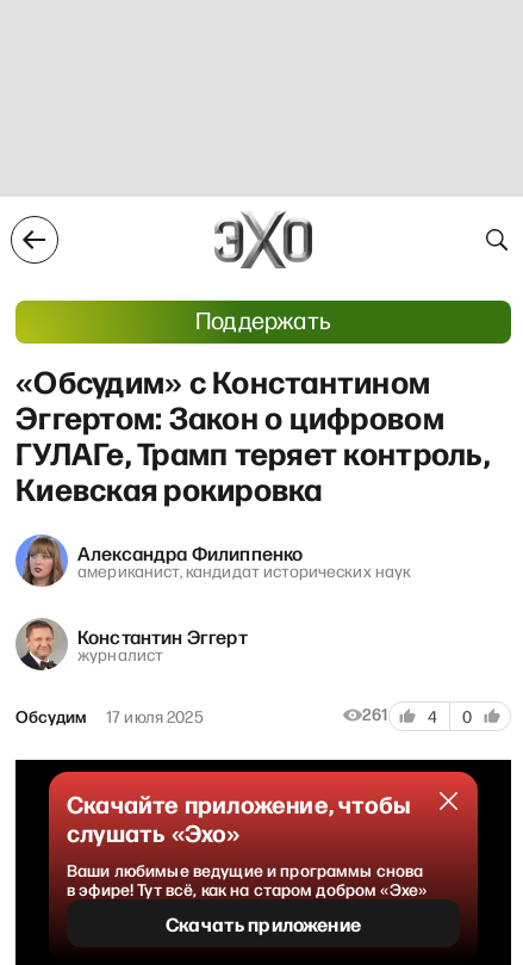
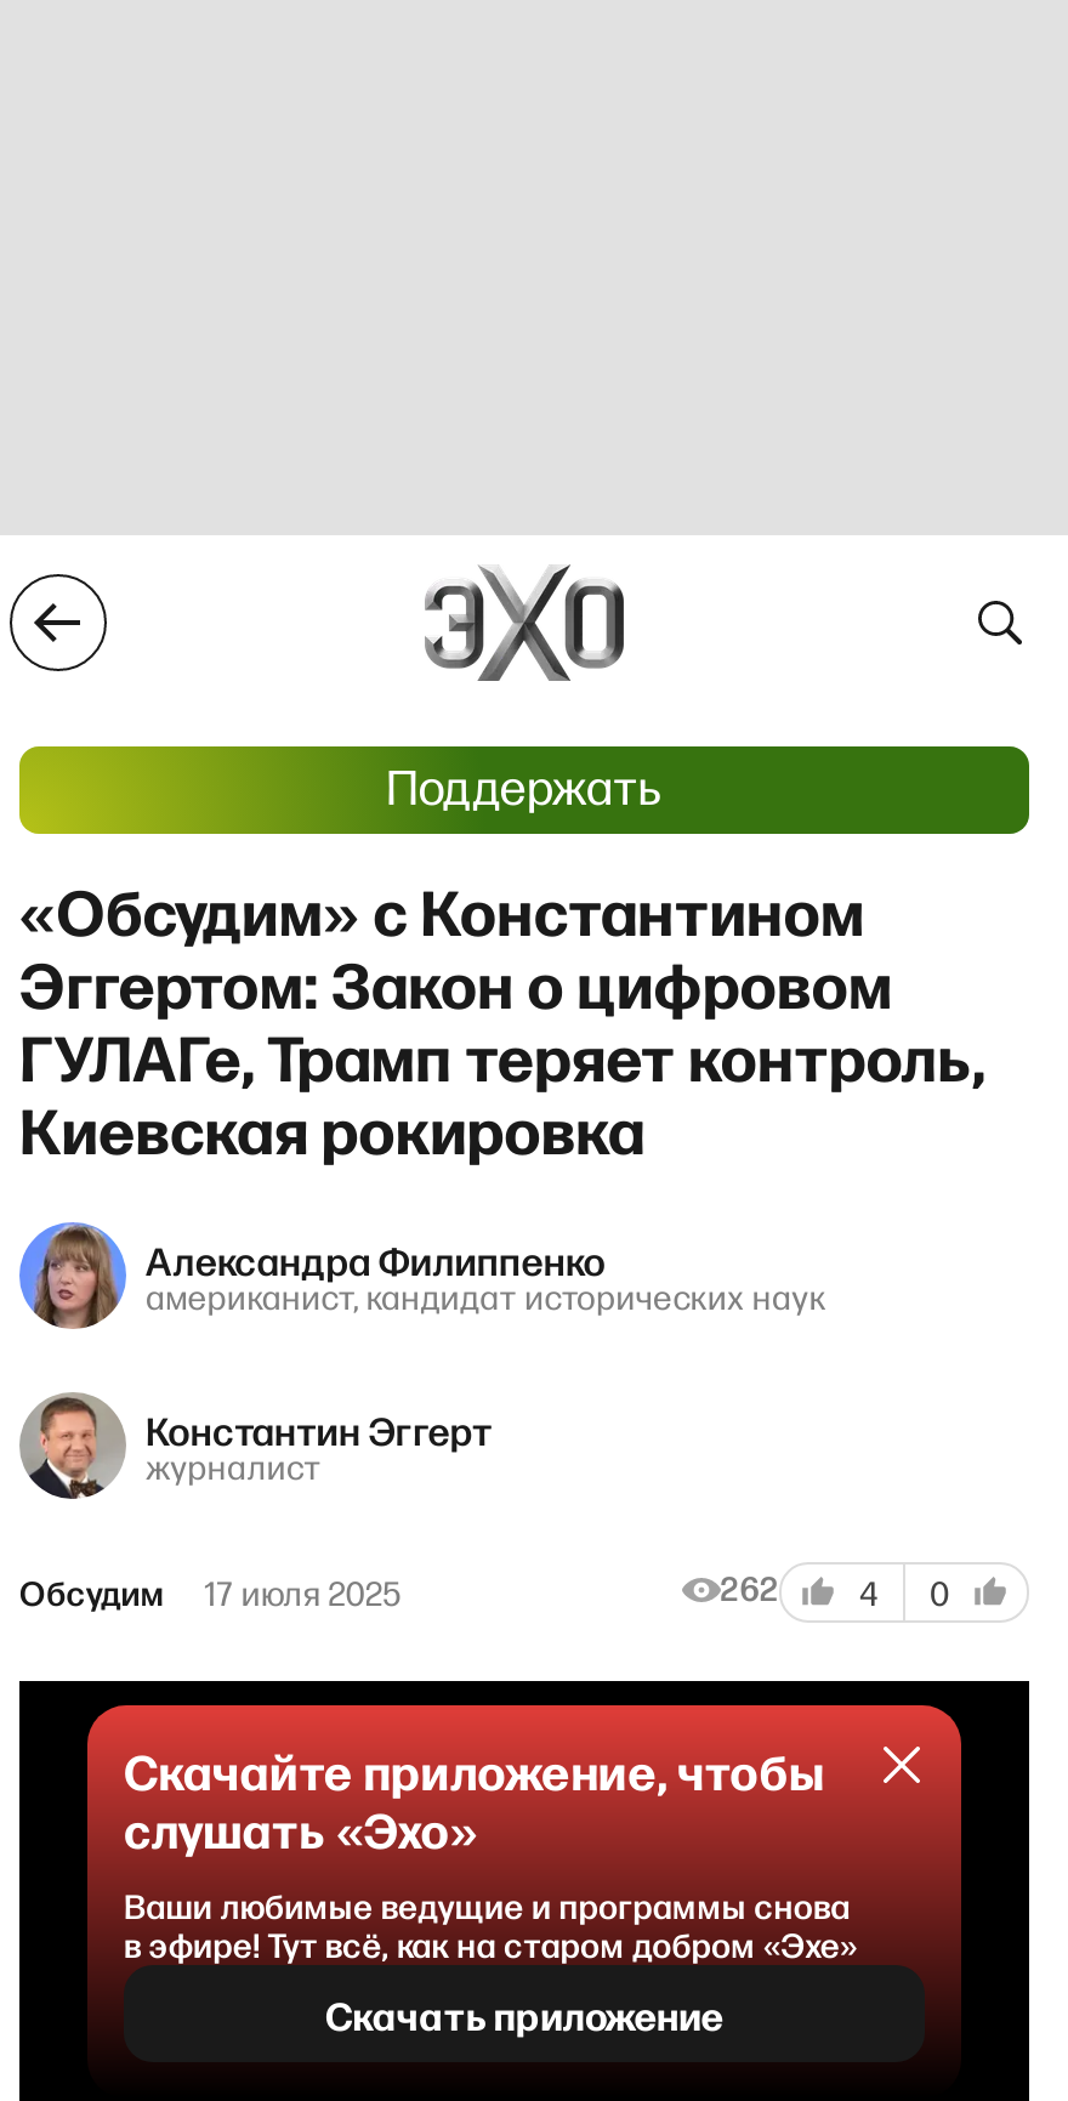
- 261 4 0
+ 262 4 0
